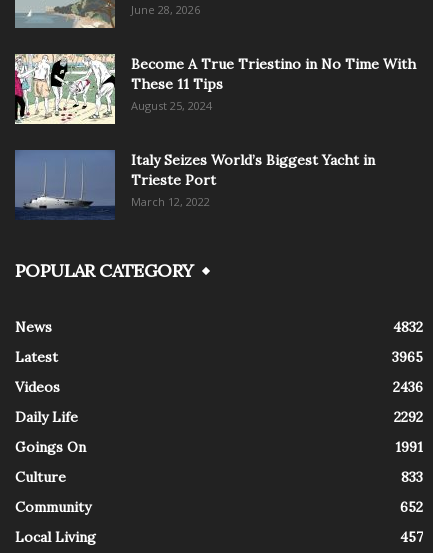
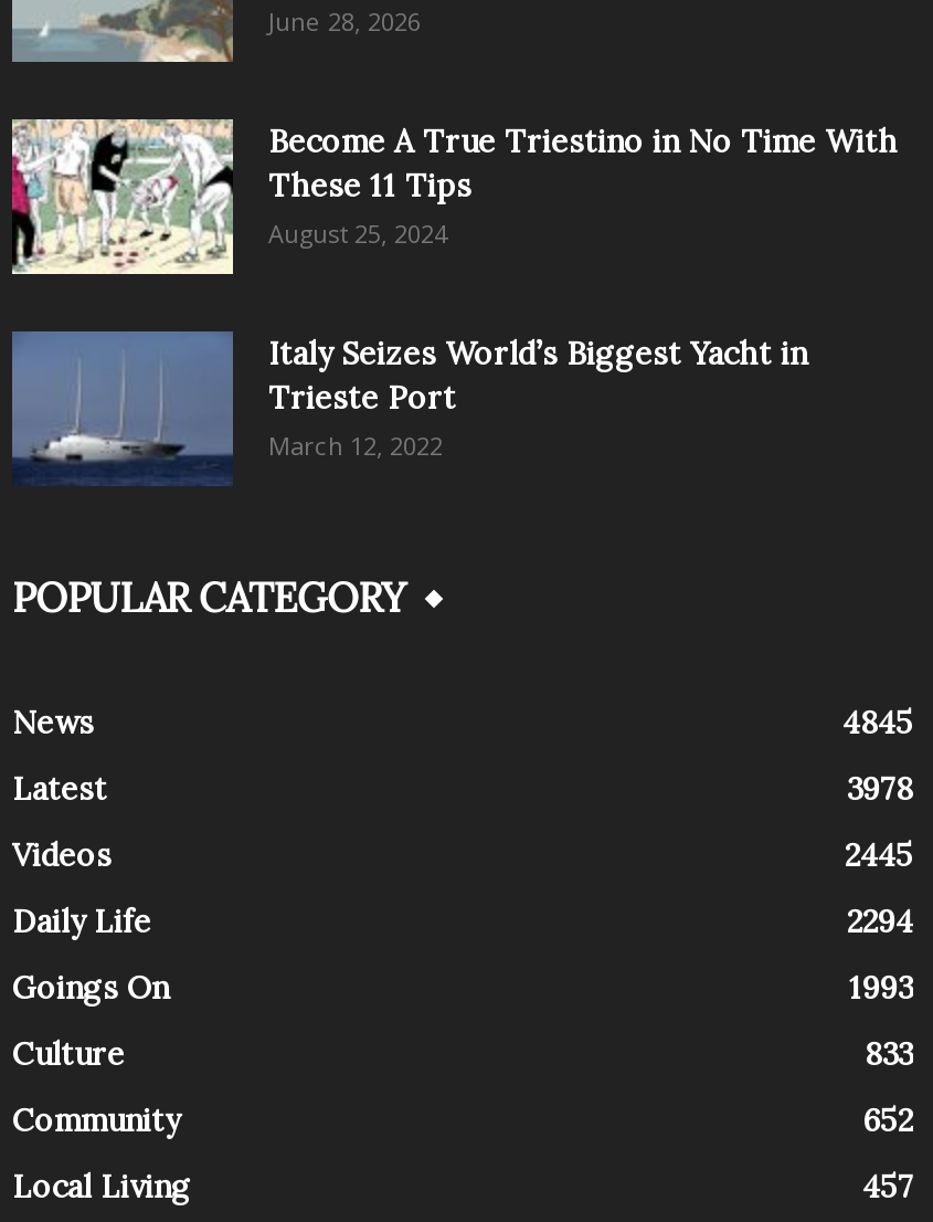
- 4832
+ 4845

- 3965
+ 3978

- 2436
+ 2445

- 2292
+ 2294

- 1991
+ 1993
